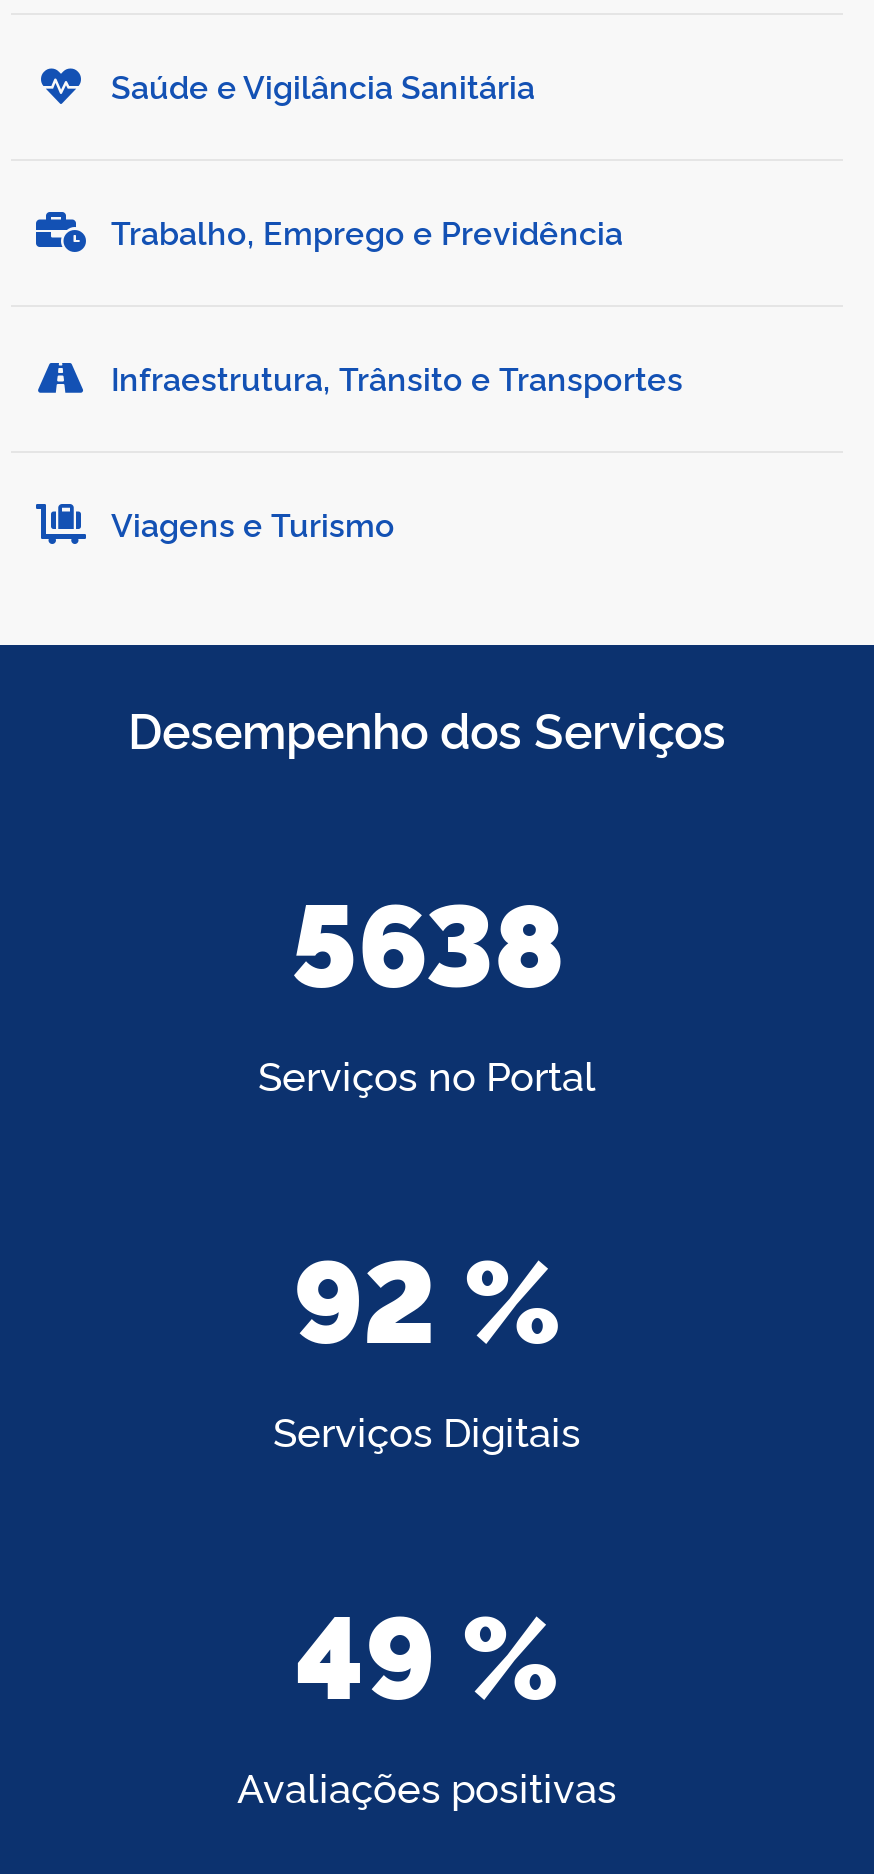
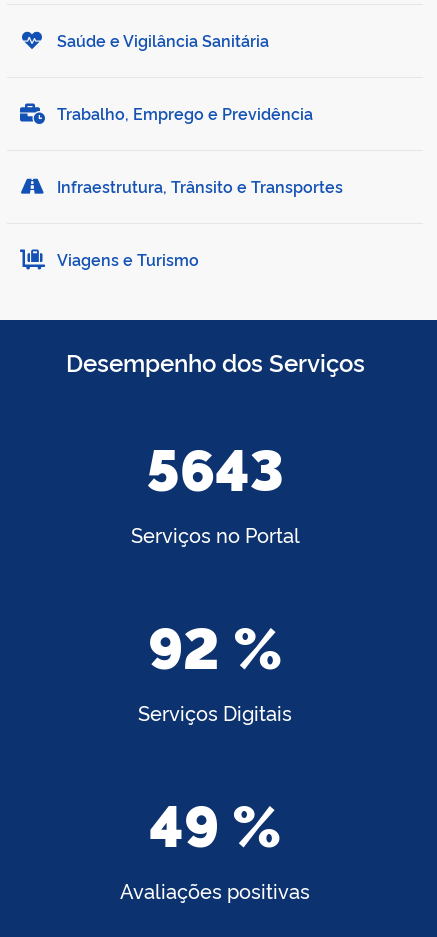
- 5638
+ 5643
